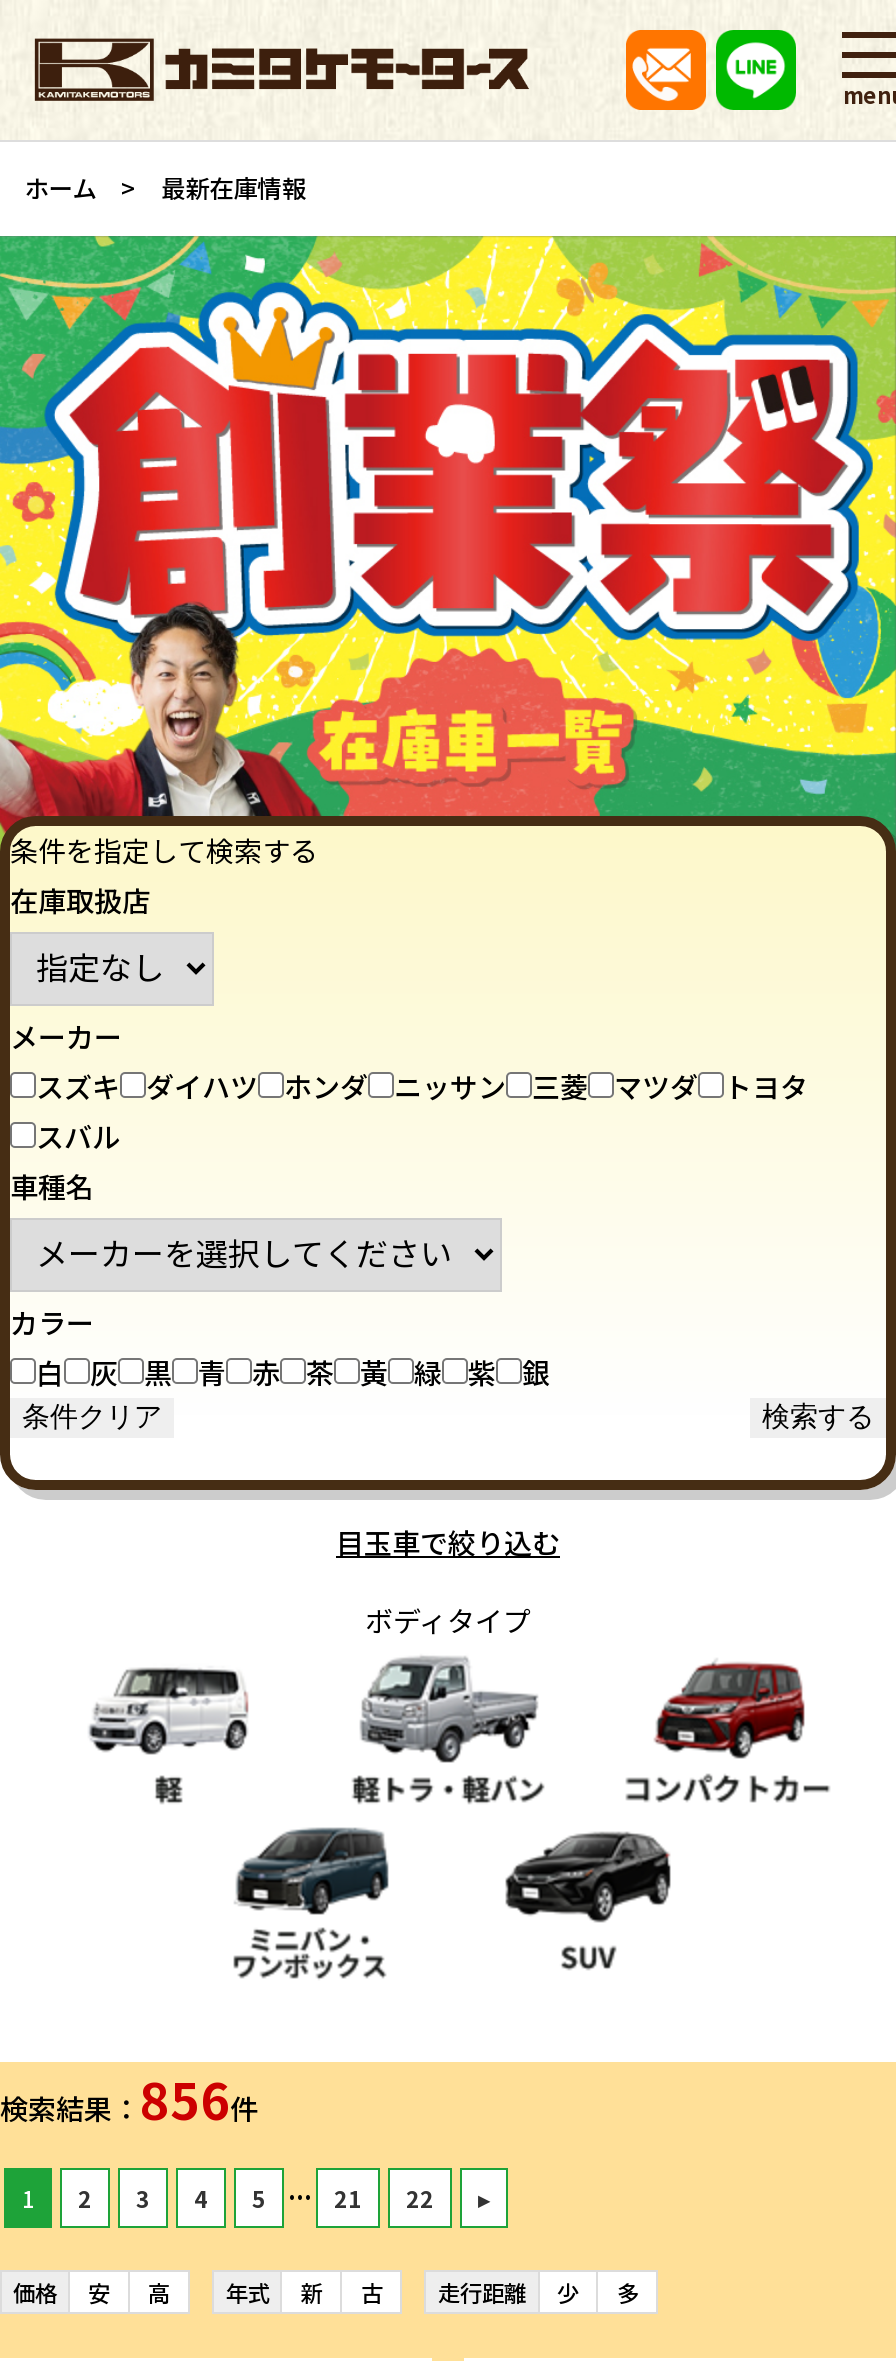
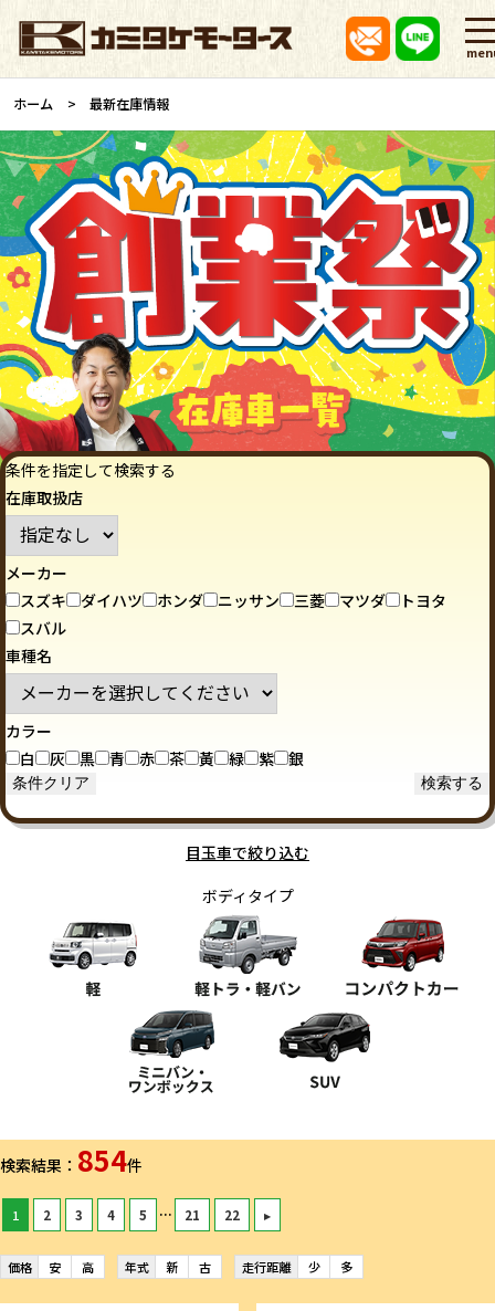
- 検索結果：856件
+ 検索結果：854件
